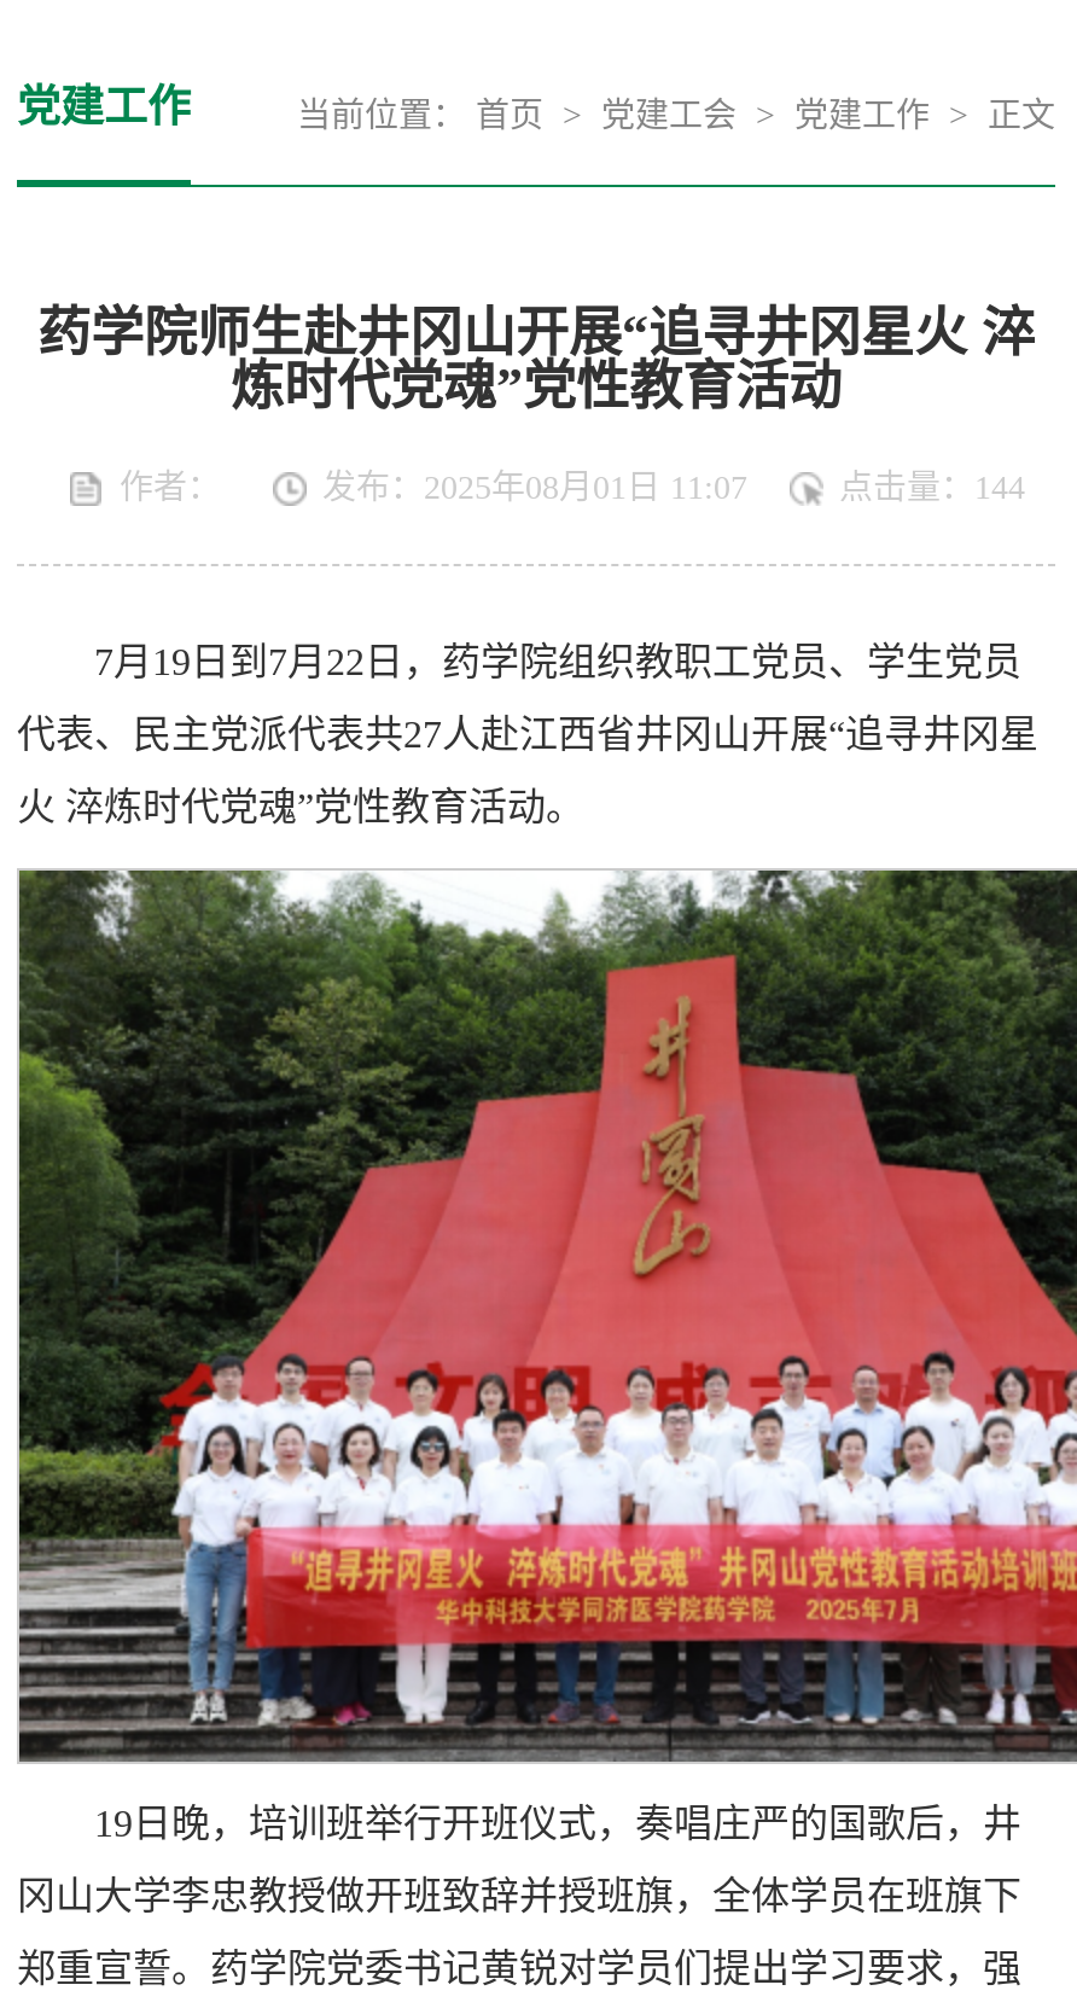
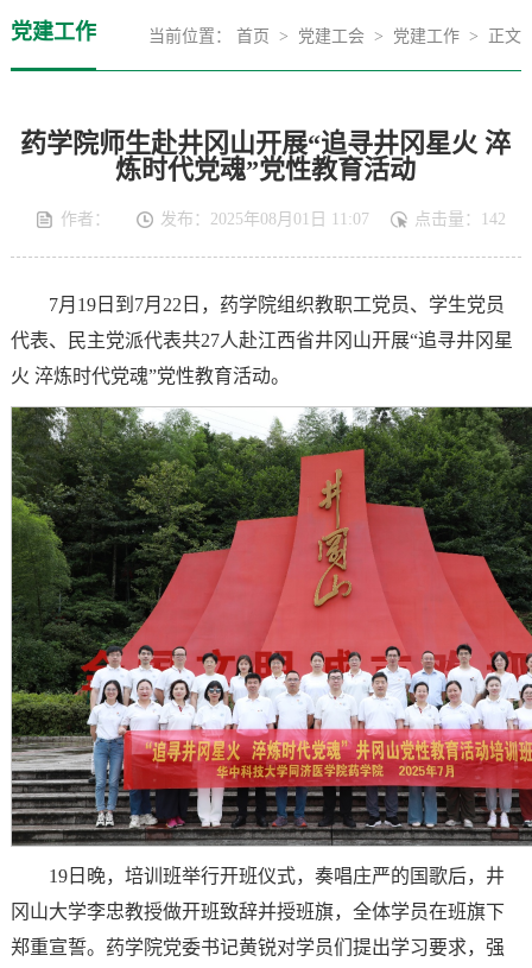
- 点击量：144
+ 点击量：142
